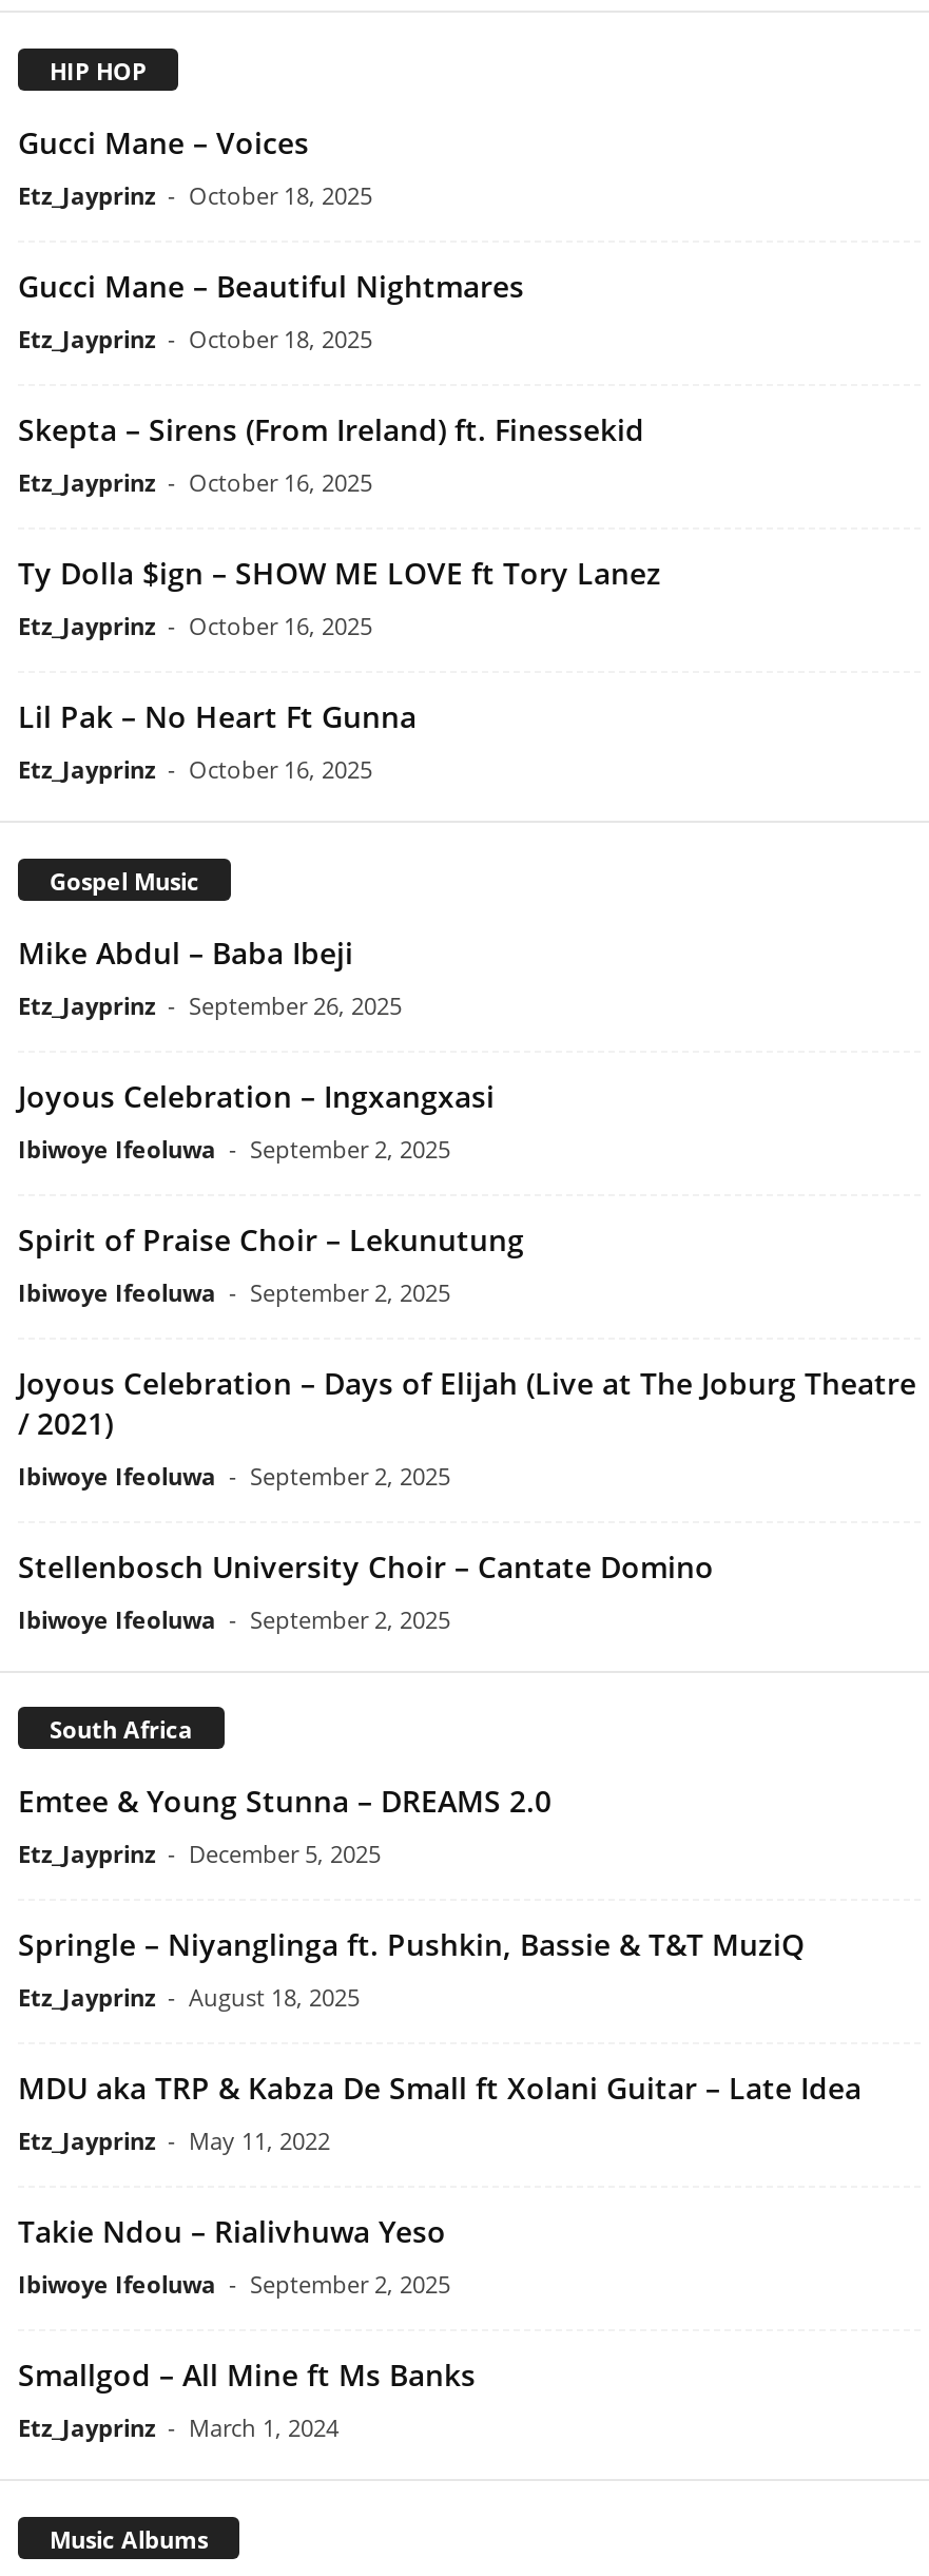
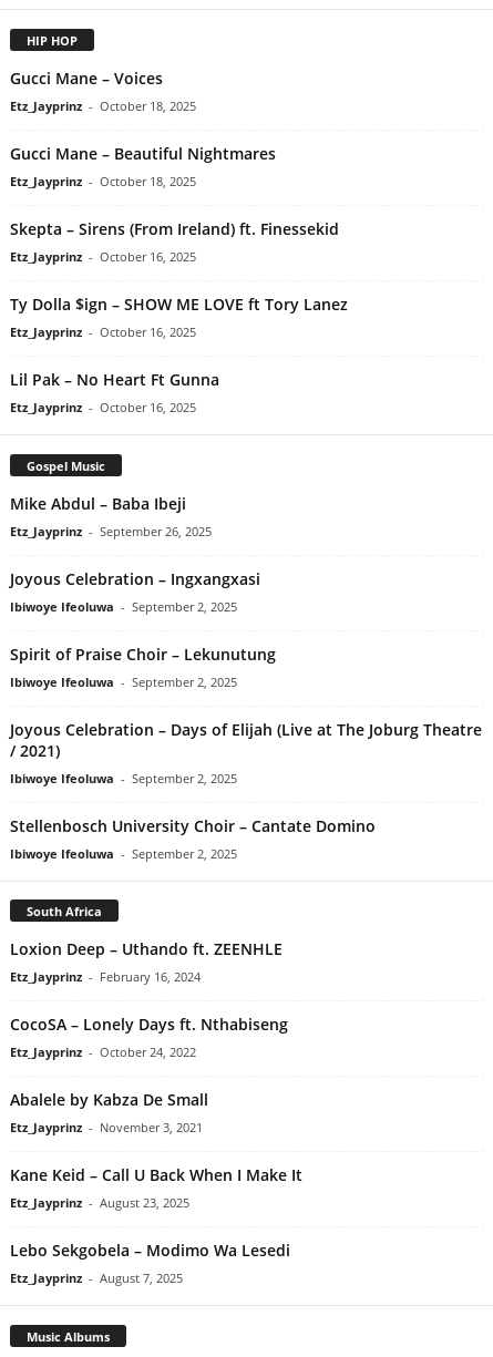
- Emtee & Young Stunna – DREAMS 2.0
- Etz_Jayprinz - December 5, 2025
+ Loxion Deep – Uthando ft. ZEENHLE
+ Etz_Jayprinz - February 16, 2024

- Springle – Niyanglinga ft. Pushkin, Bassie & T&T MuziQ
- Etz_Jayprinz - August 18, 2025
+ CocoSA – Lonely Days ft. Nthabiseng
+ Etz_Jayprinz - October 24, 2022

- MDU aka TRP & Kabza De Small ft Xolani Guitar – Late Idea
- Etz_Jayprinz - May 11, 2022
+ Abalele by Kabza De Small
+ Etz_Jayprinz - November 3, 2021

- Takie Ndou – Rialivhuwa Yeso
- Ibiwoye Ifeoluwa - September 2, 2025
+ Kane Keid – Call U Back When I Make It
+ Etz_Jayprinz - August 23, 2025

- Smallgod – All Mine ft Ms Banks
- Etz_Jayprinz - March 1, 2024
+ Lebo Sekgobela – Modimo Wa Lesedi
+ Etz_Jayprinz - August 7, 2025
